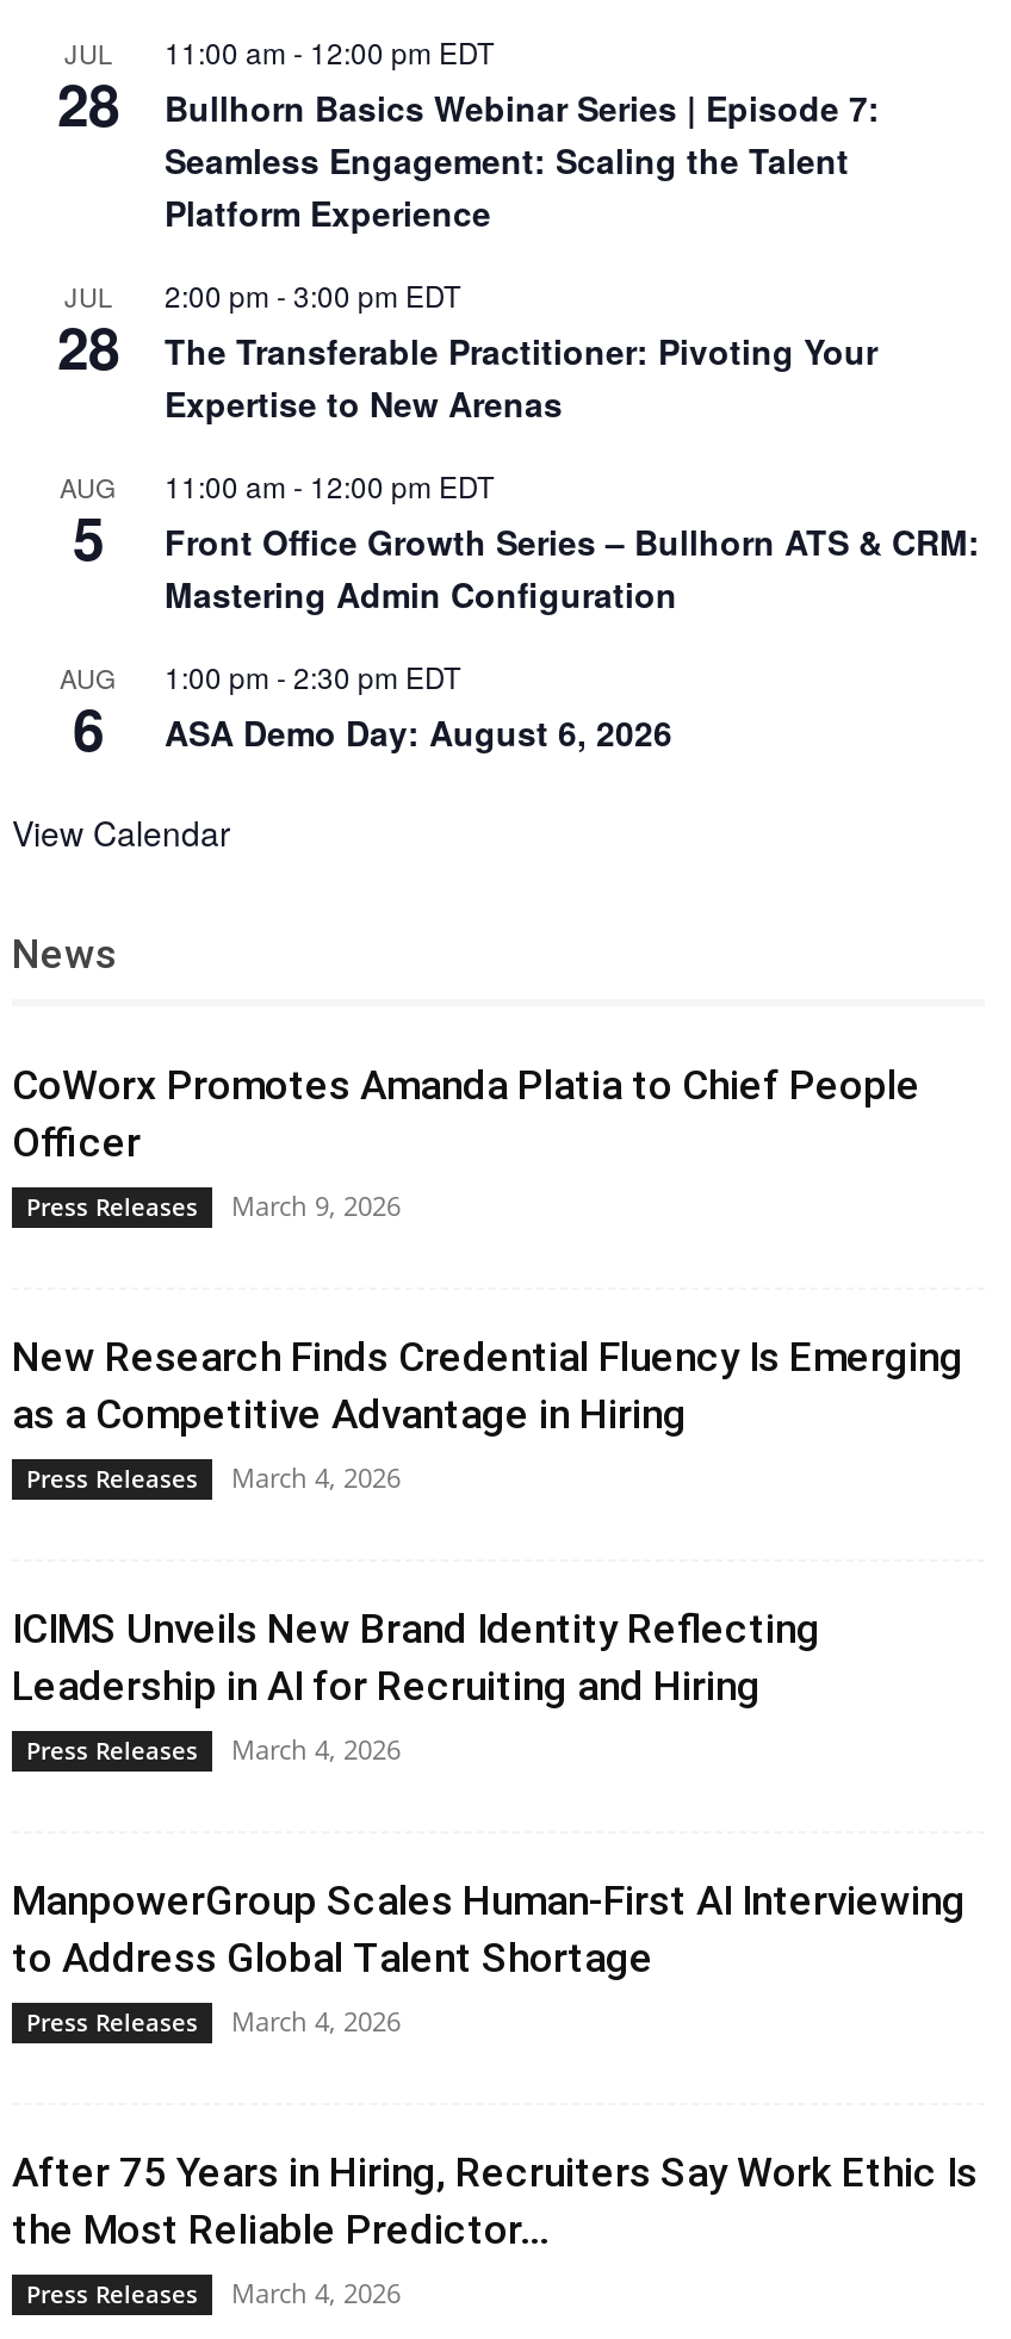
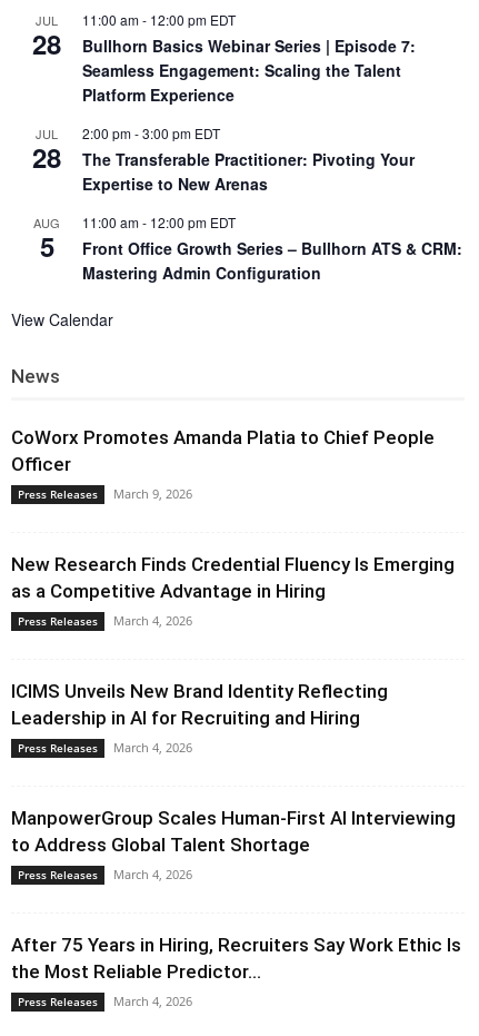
- AUG
- 6

- 1:00 pm - 2:30 pm EDT
- ASA Demo Day: August 6, 2026
